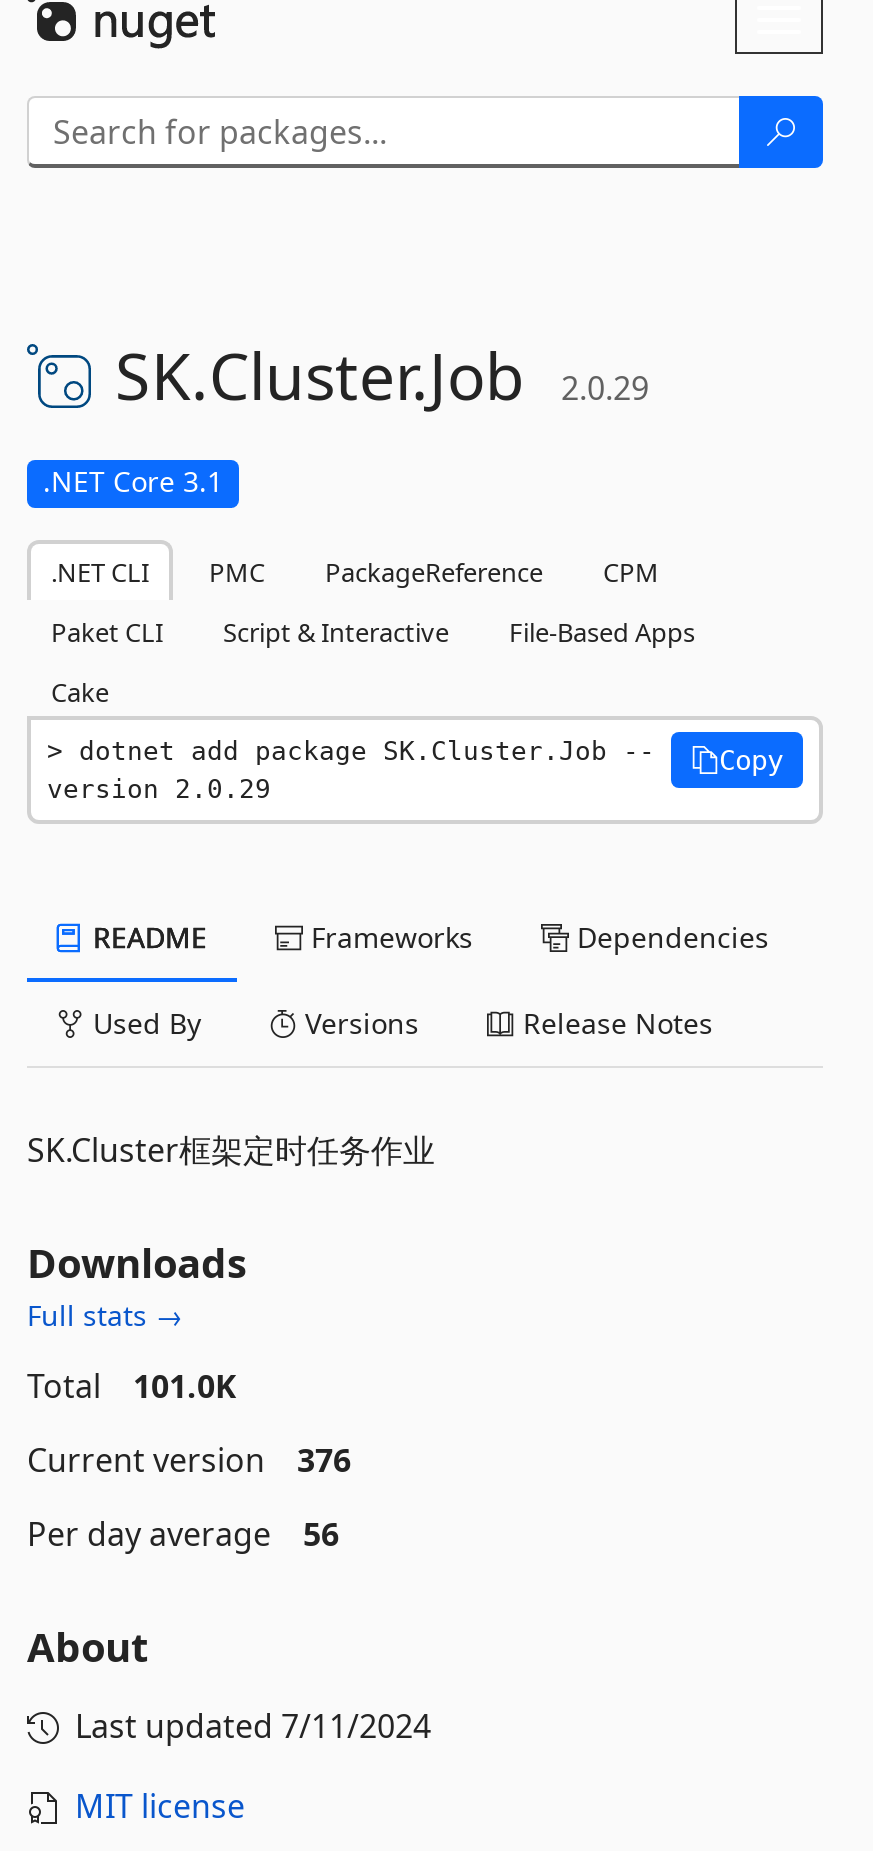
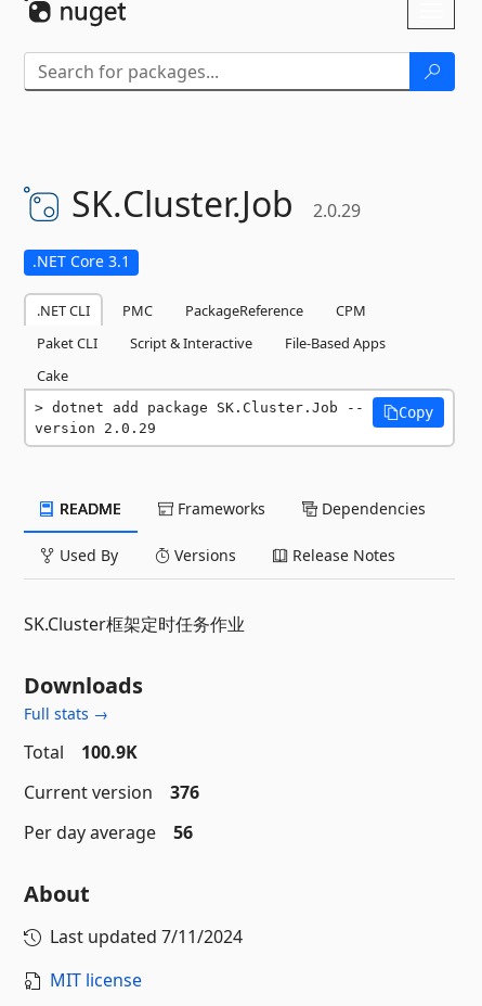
- Total 101.0K
+ Total 100.9K
